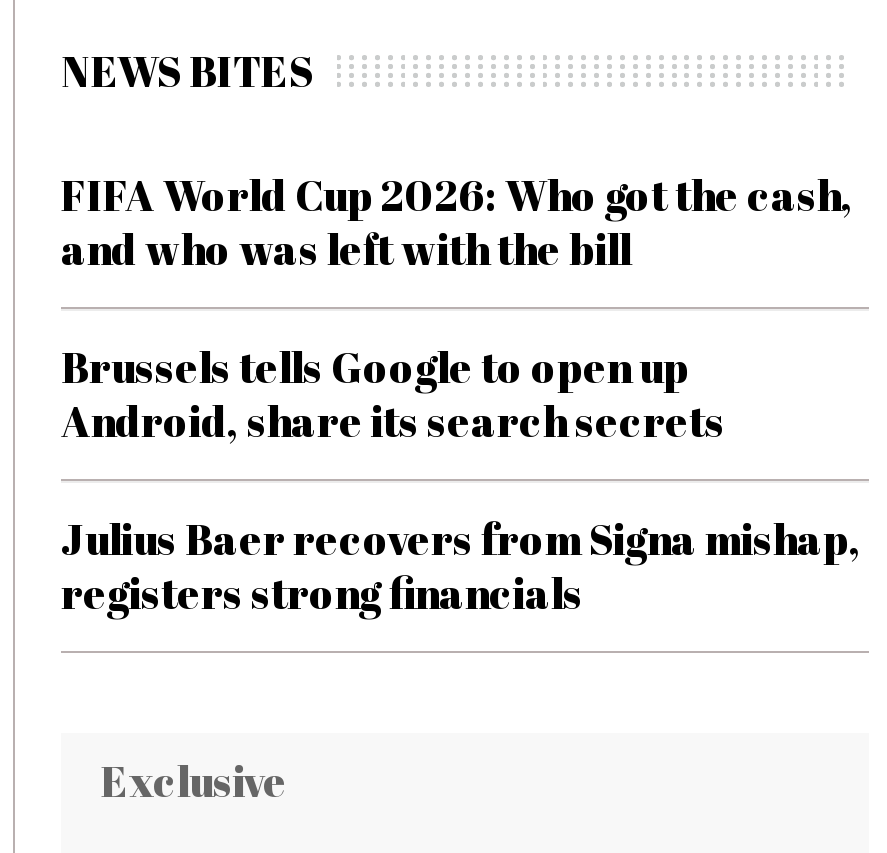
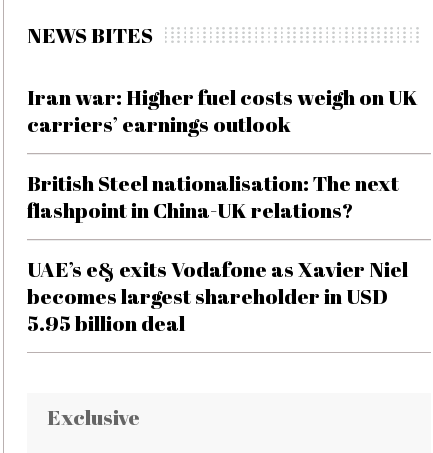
- FIFA World Cup 2026: Who got the cash,
- and who was left with the bill
+ Iran war: Higher fuel costs weigh on UK
+ carriers’ earnings outlook

- Brussels tells Google to open up
- Android, share its search secrets
+ British Steel nationalisation: The next
+ flashpoint in China-UK relations?

- Julius Baer recovers from Signa mishap,
- registers strong financials
+ UAE’s e& exits Vodafone as Xavier Niel
+ becomes largest shareholder in USD
+ 5.95 billion deal
